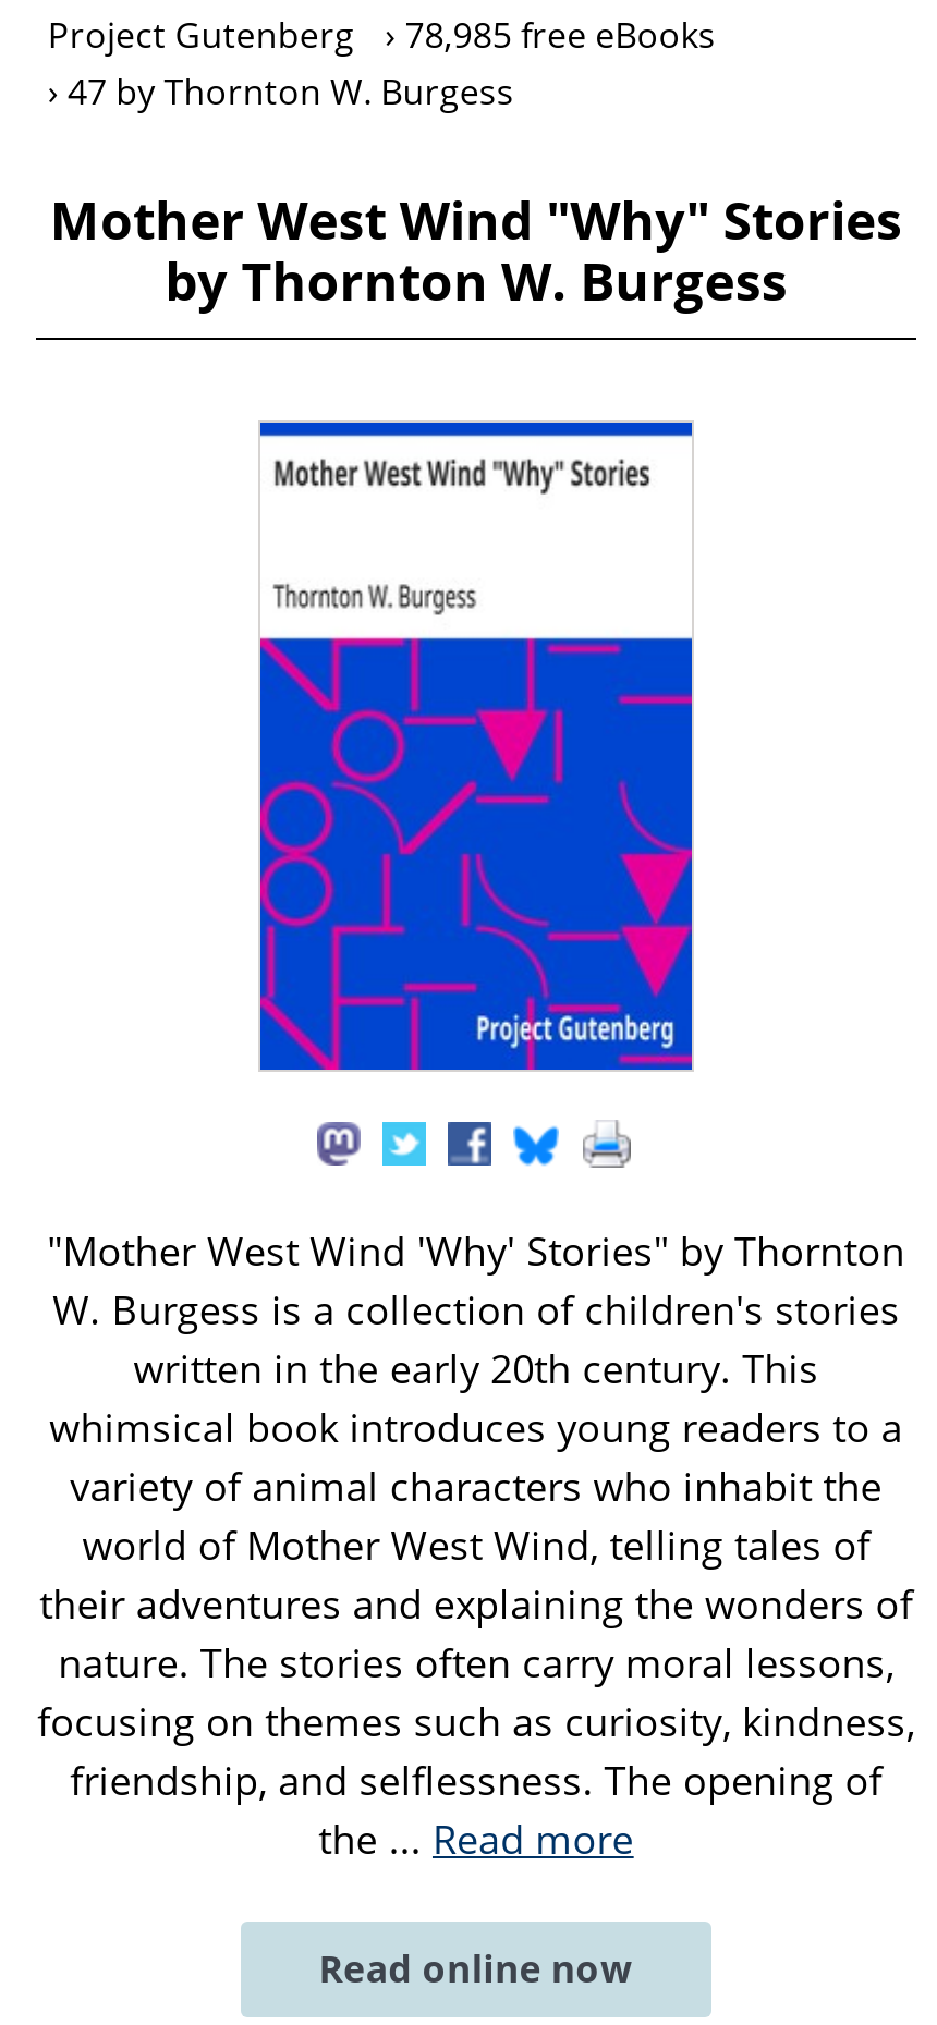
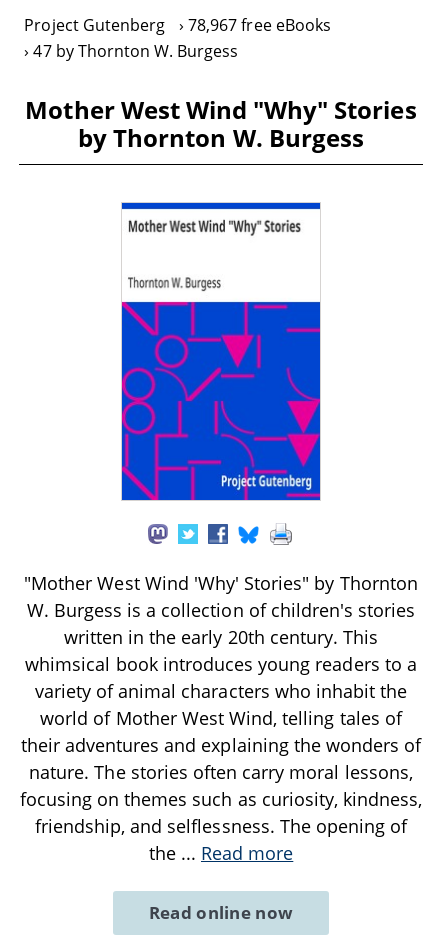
- Project Gutenberg 78,985 free eBooks
+ Project Gutenberg 78,967 free eBooks
